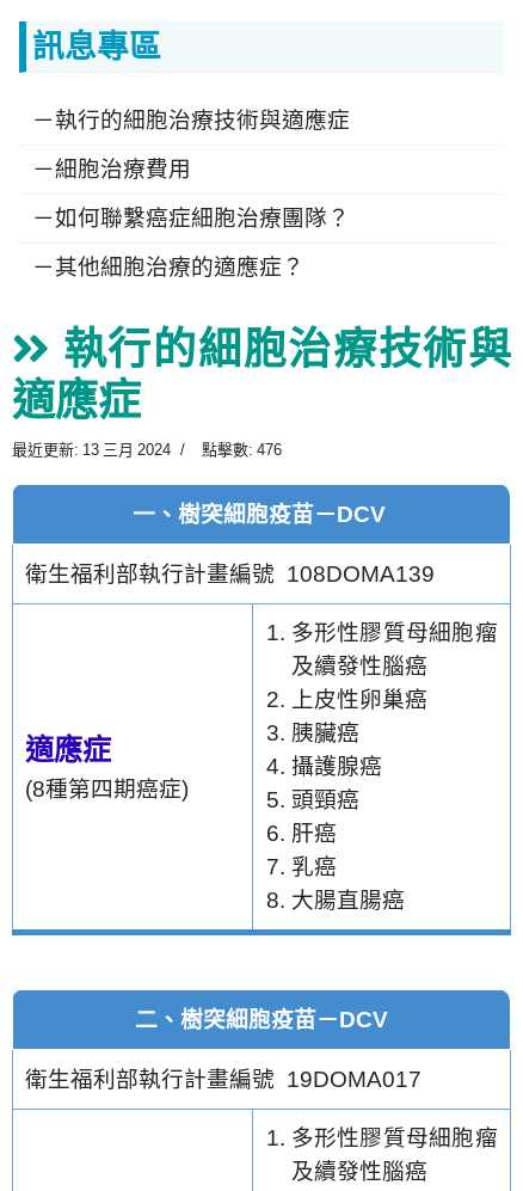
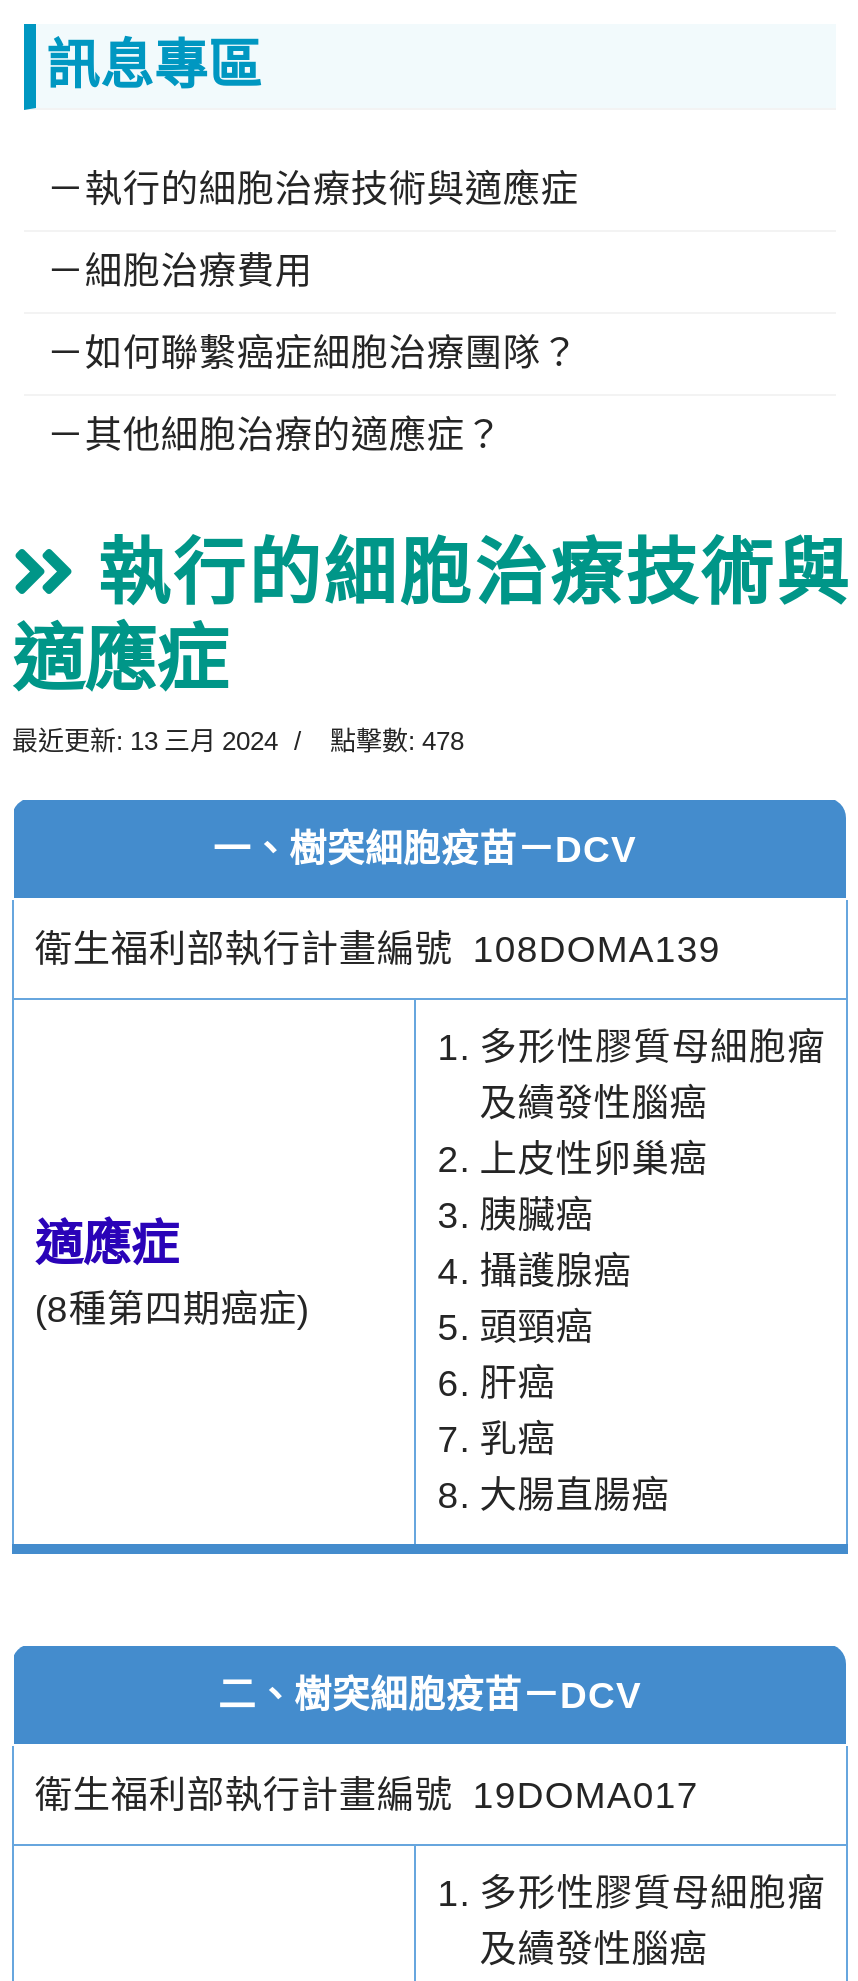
- 最近更新: 13 三月 2024 點擊數: 476
+ 最近更新: 13 三月 2024 點擊數: 478
